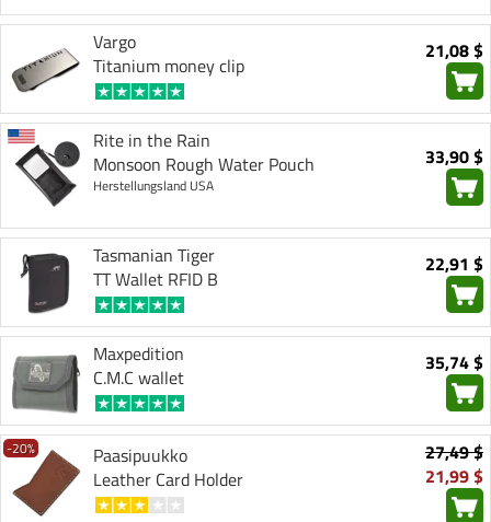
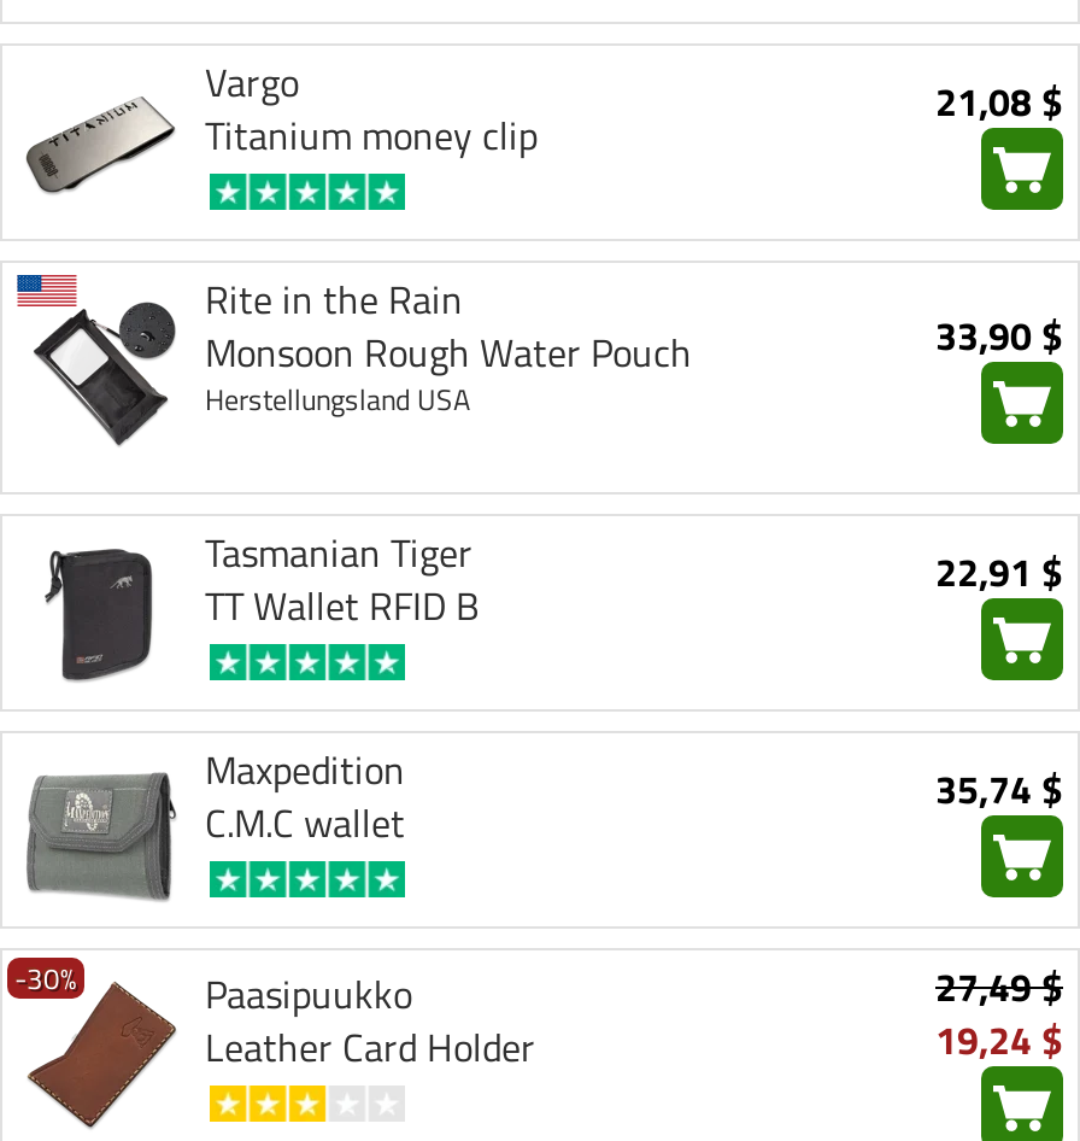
- -20%
+ -30%

- 21,99 $
+ 19,24 $
